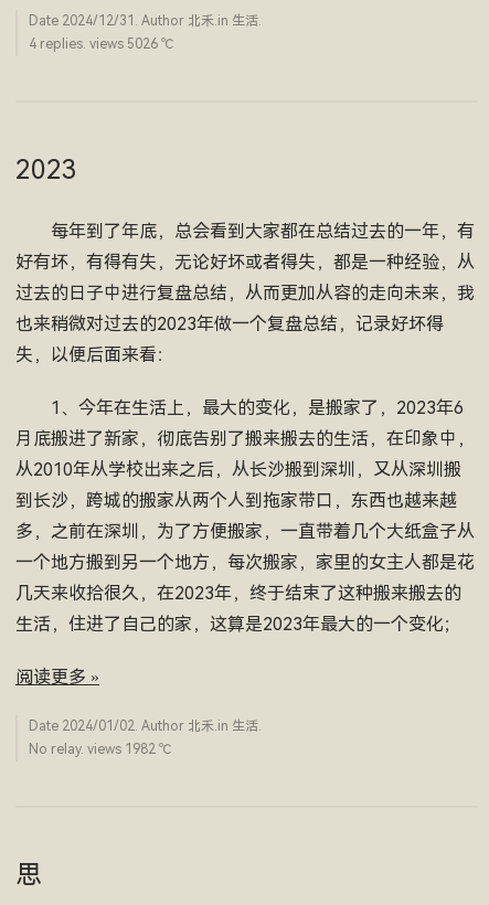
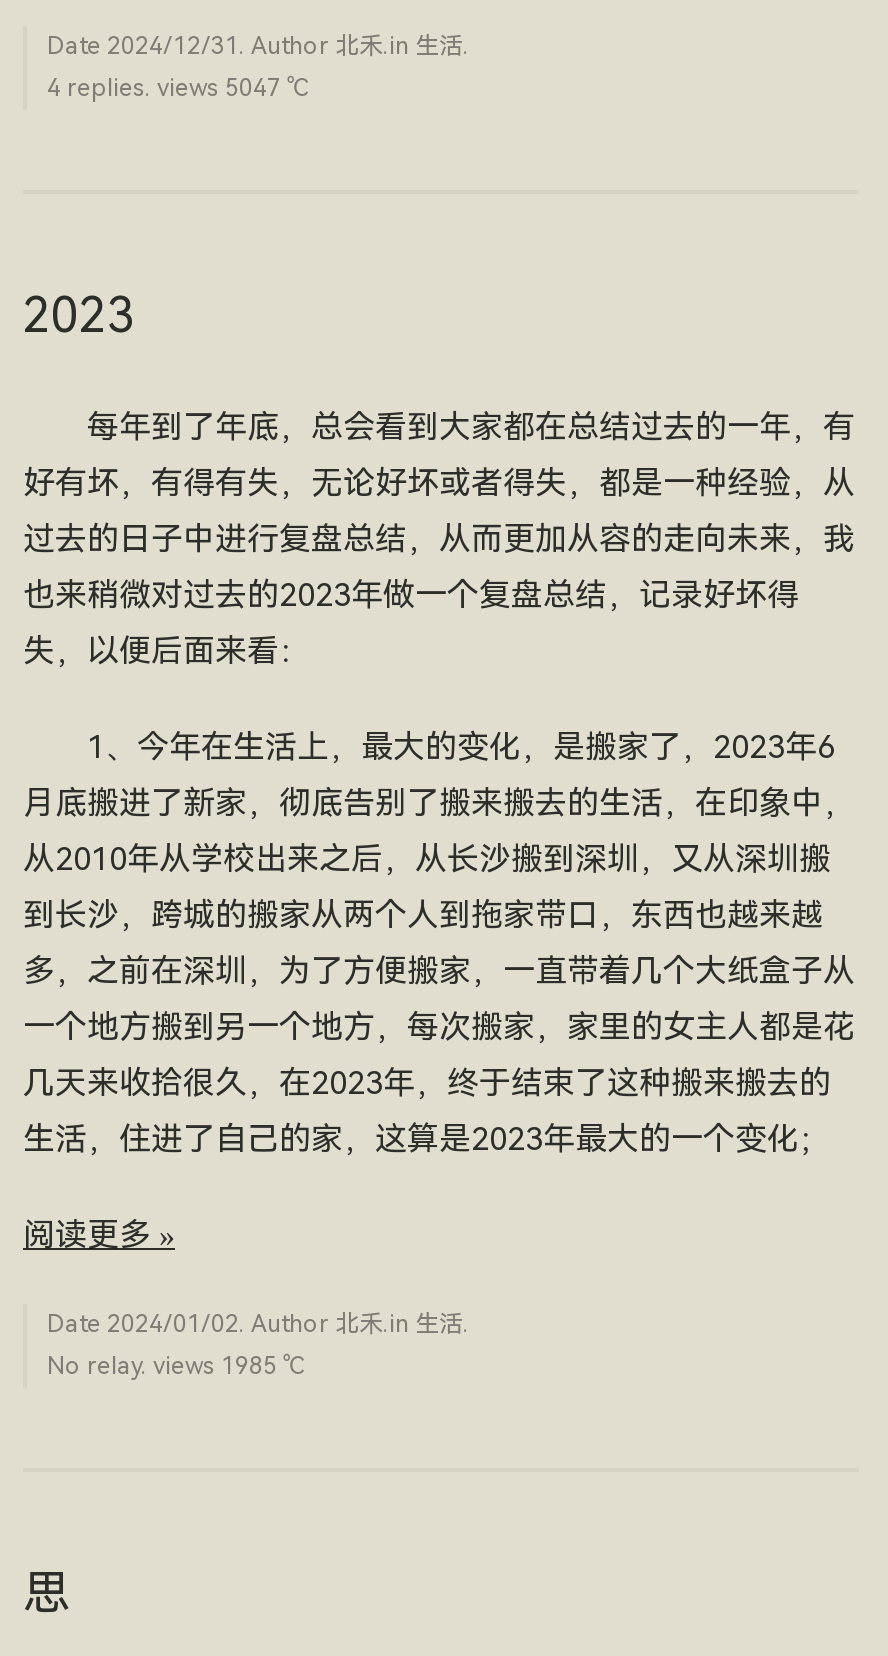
- 4 replies. views 5026 ℃
+ 4 replies. views 5047 ℃

- No relay. views 1982 ℃
+ No relay. views 1985 ℃
